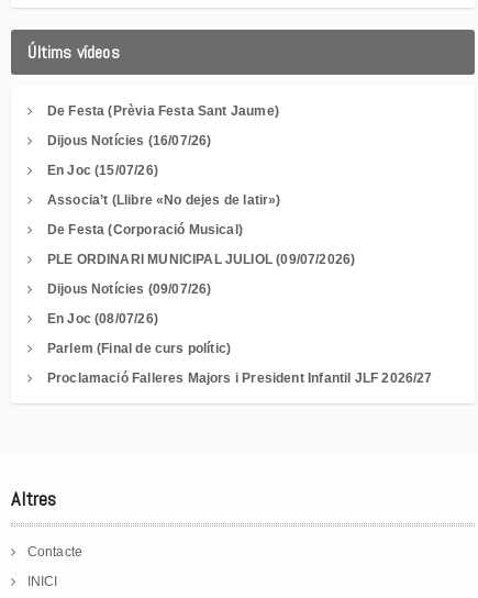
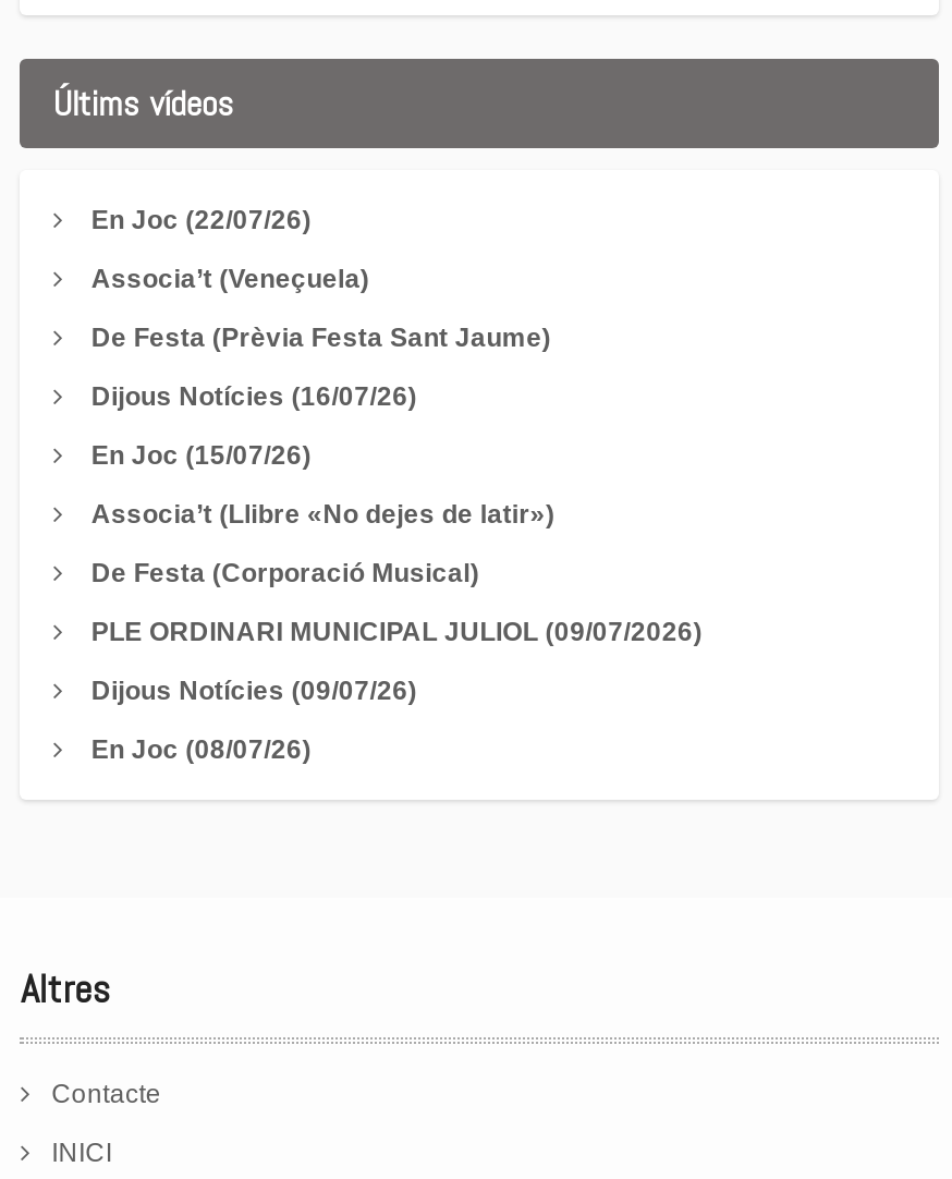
+ En Joc (22/07/26)
+ Associa’t (Veneçuela)

moved down: De Festa (Prèvia Festa Sant Jaume) | Dijous Notícies (16/07/26) | En Joc (15/07/26) | Associa’t (Llibre «No dejes de latir») | De Festa (Corporació Musical) | PLE ORDINARI MUNICIPAL JULIOL (09/07/2026) | Dijous Notícies (09/07/26) | En Joc (08/07/26)

- Parlem (Final de curs polític)
- Proclamació Falleres Majors i President Infantil JLF 2026/27
